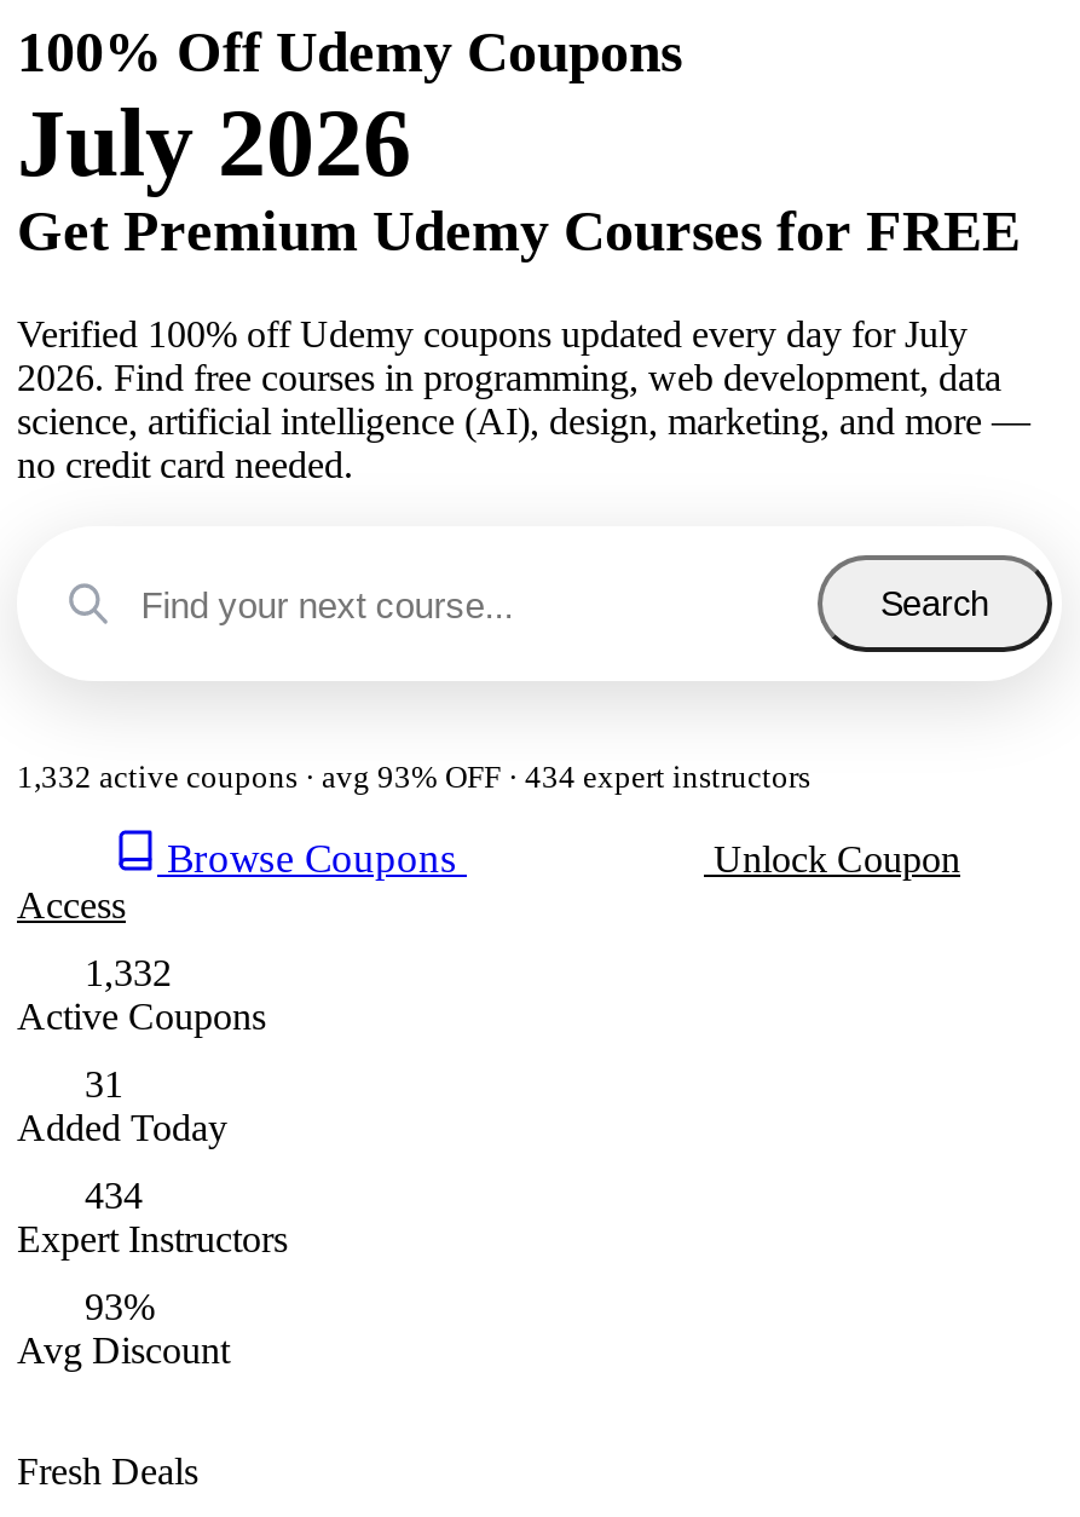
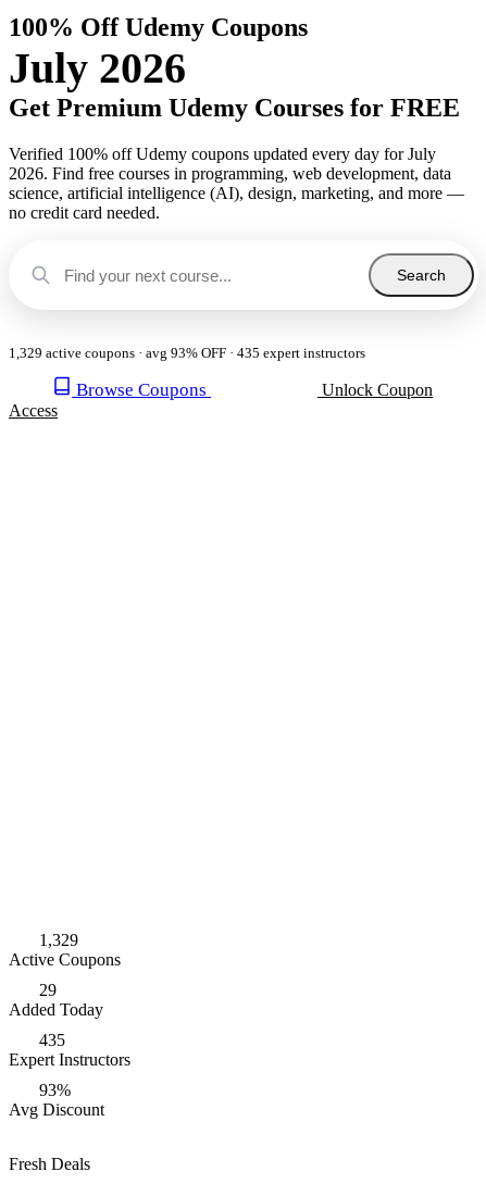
- 1,332 active coupons · avg 93% OFF · 434 expert instructors
+ 1,329 active coupons · avg 93% OFF · 435 expert instructors

- 1,332
+ 1,329

- 31
+ 29

- 434
+ 435
